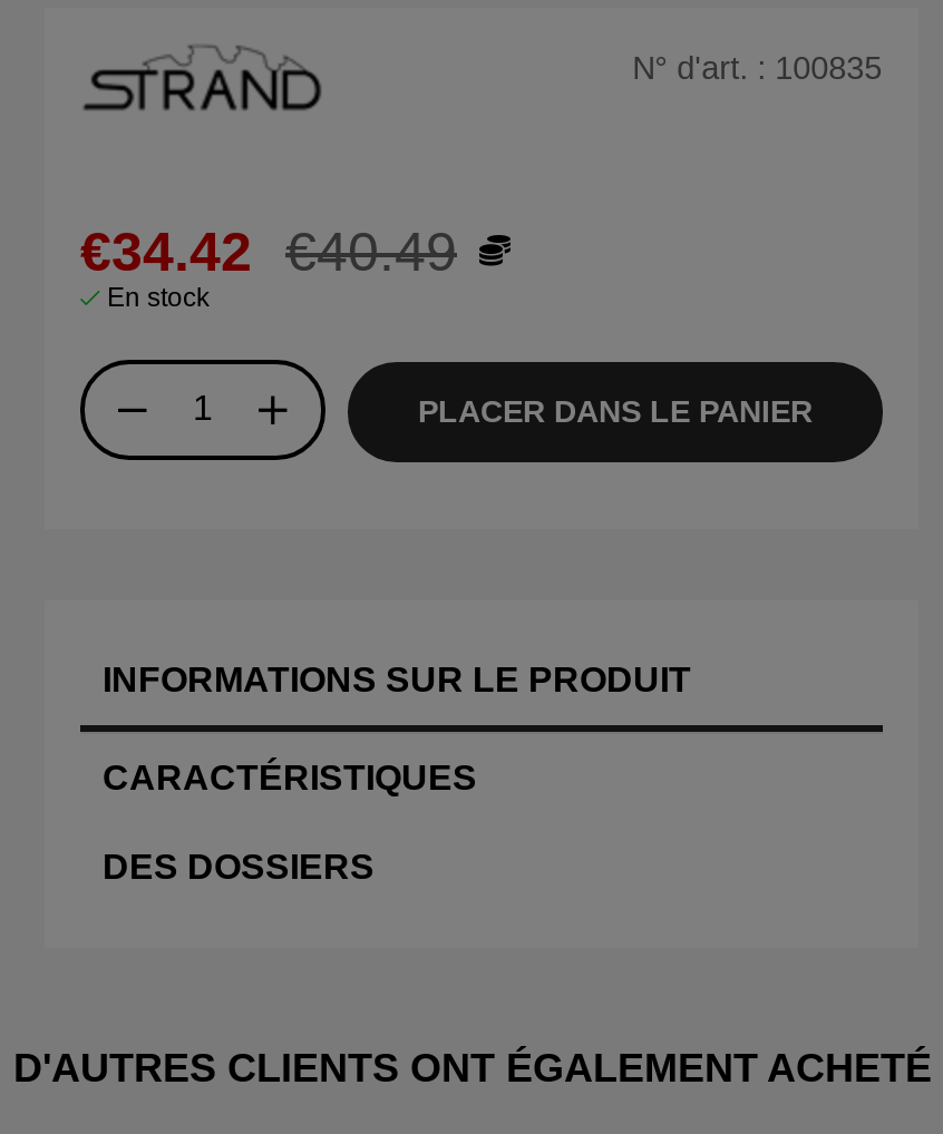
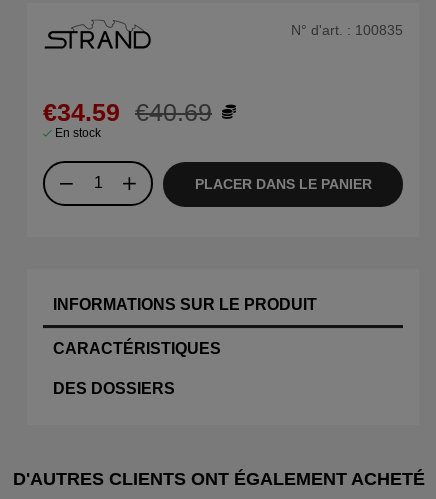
- €34.42
+ €34.59

- €40.49
+ €40.69
